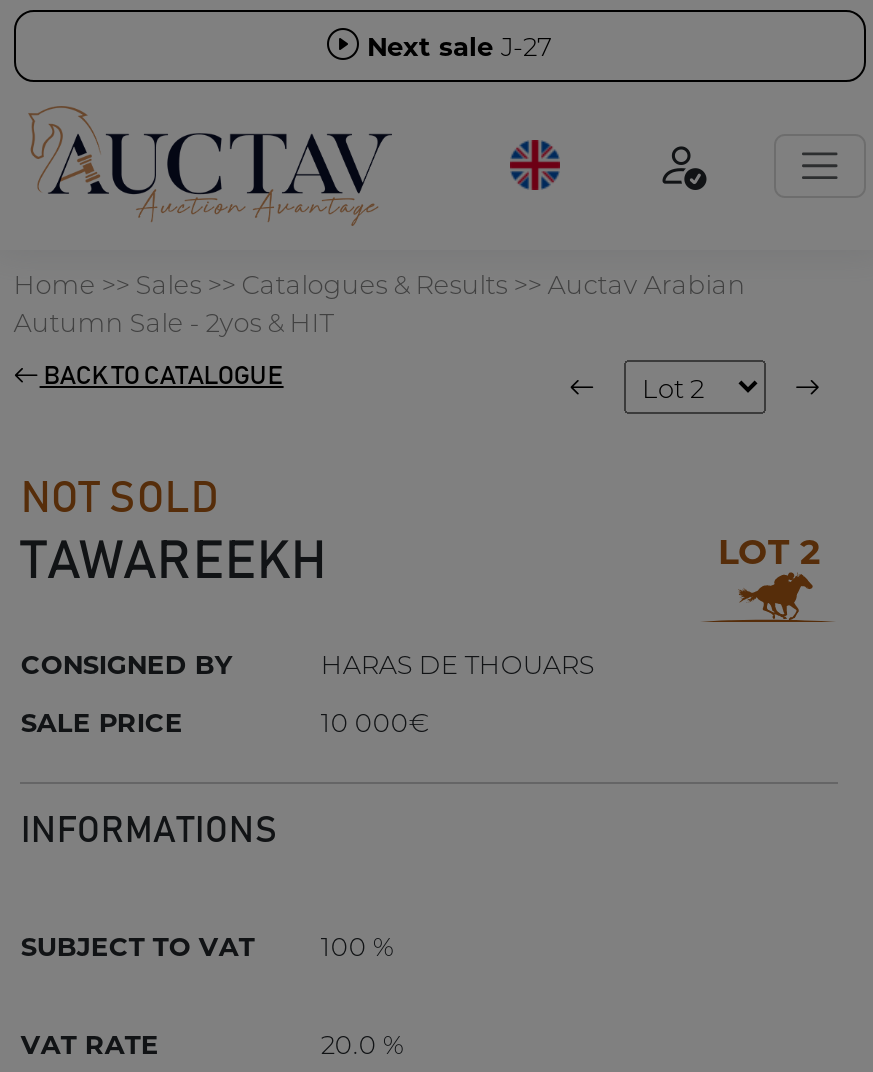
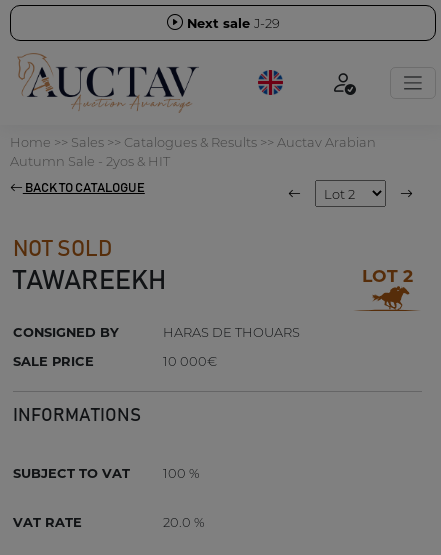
- Next sale J-27
+ Next sale J-29
